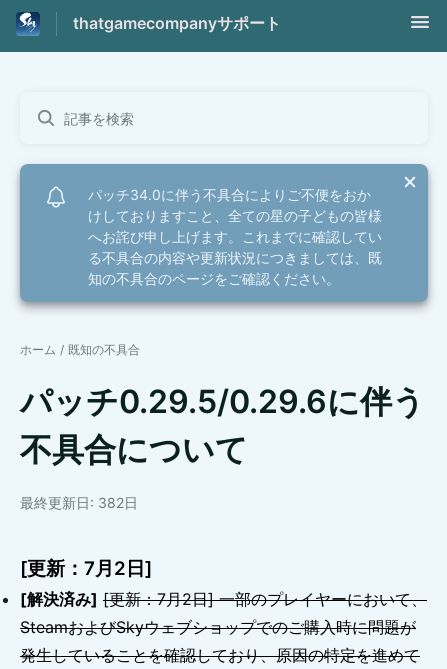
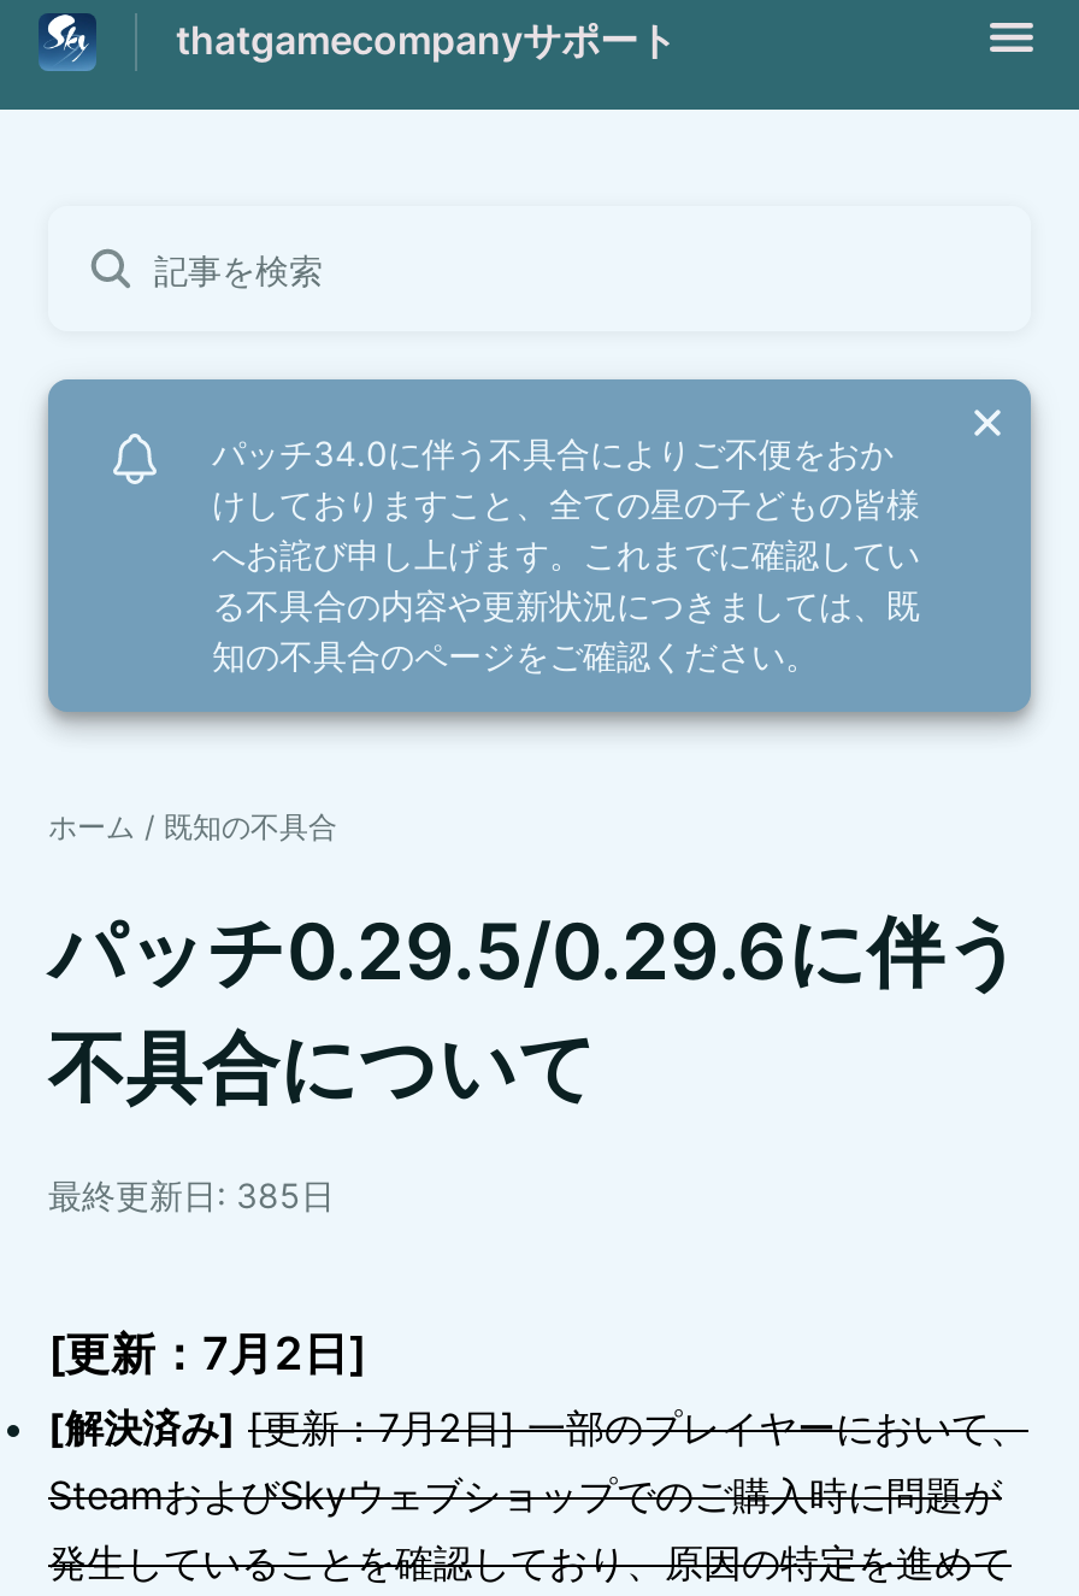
- 最終更新日: 382日
+ 最終更新日: 385日
